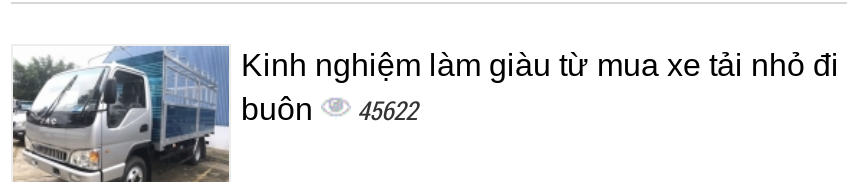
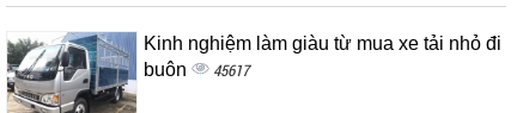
- buôn 45622
+ buôn 45617
